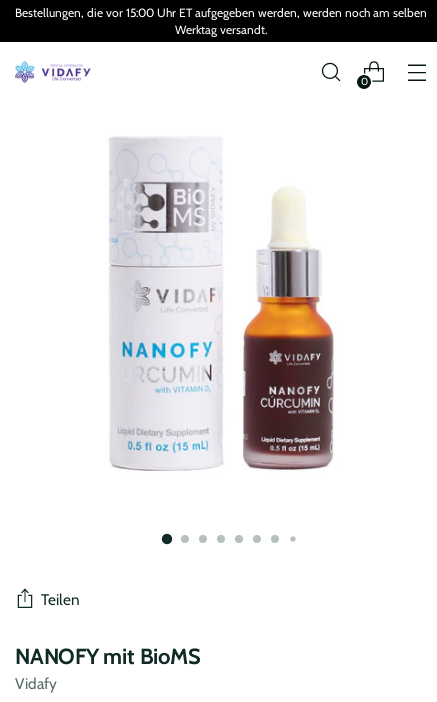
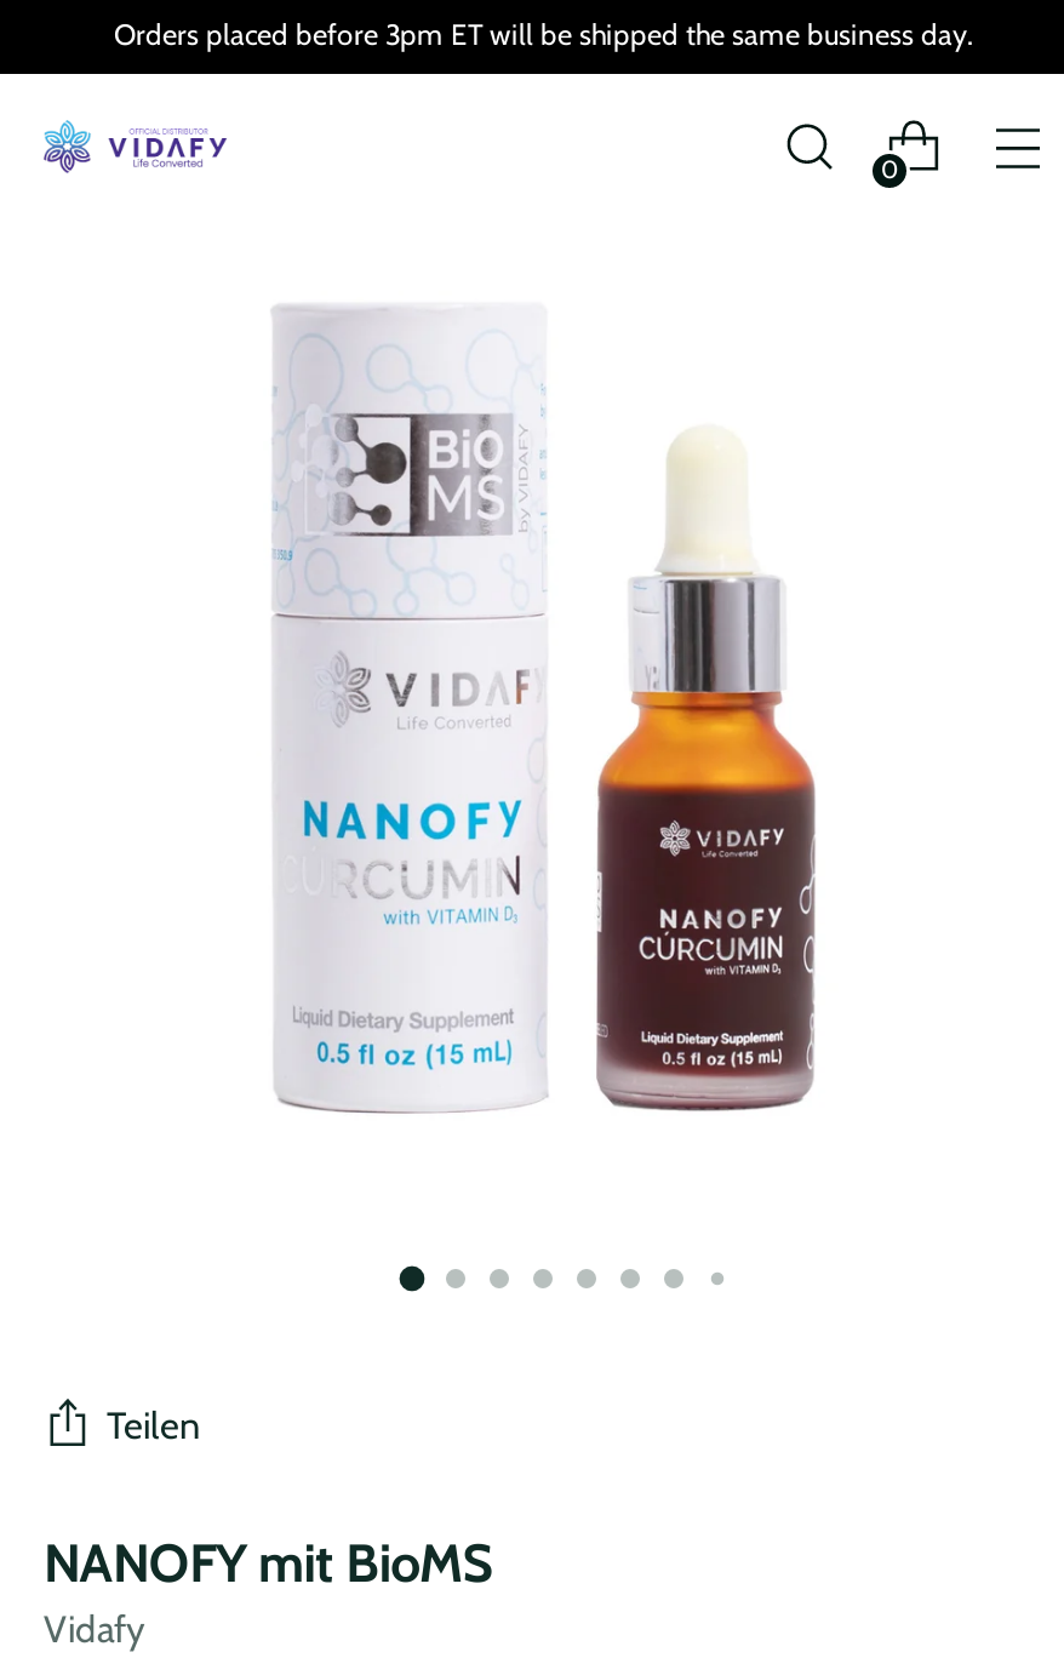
- Bestellungen, die vor 15:00 Uhr ET aufgegeben werden, werden noch am selben
- Werktag versandt.
+ Orders placed before 3pm ET will be shipped the same business day.
